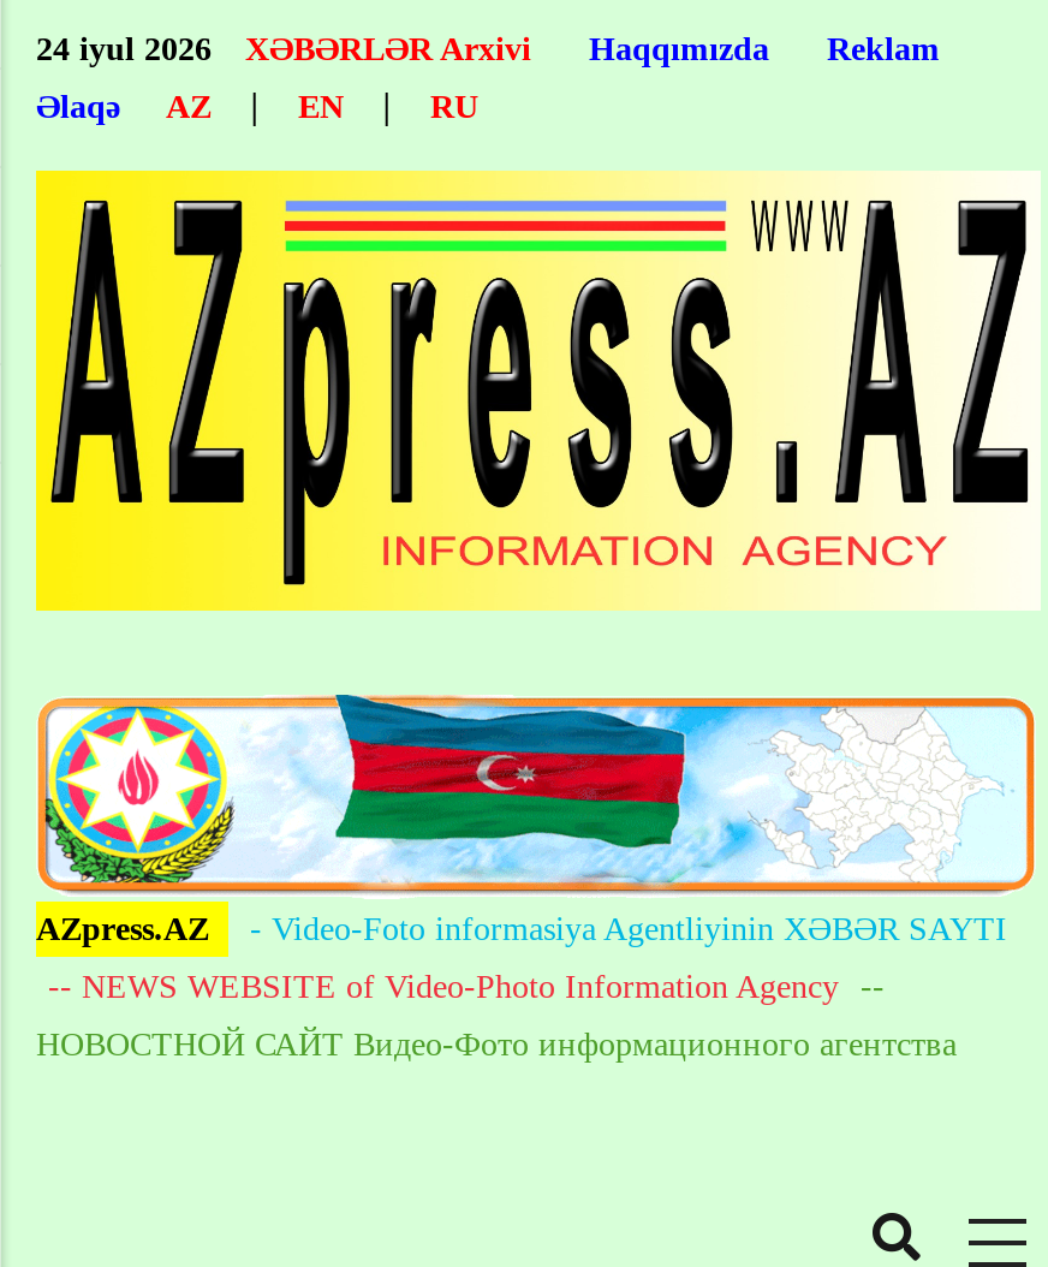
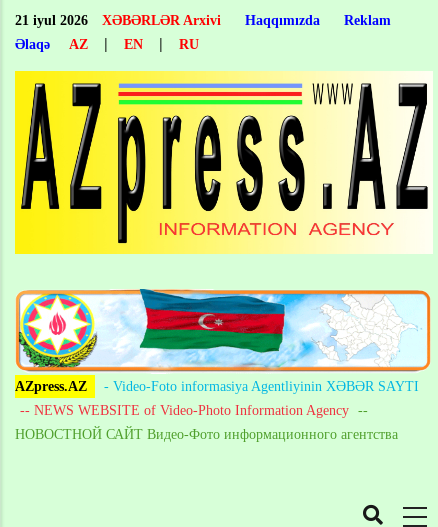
- 24 iyul 2026
+ 21 iyul 2026
